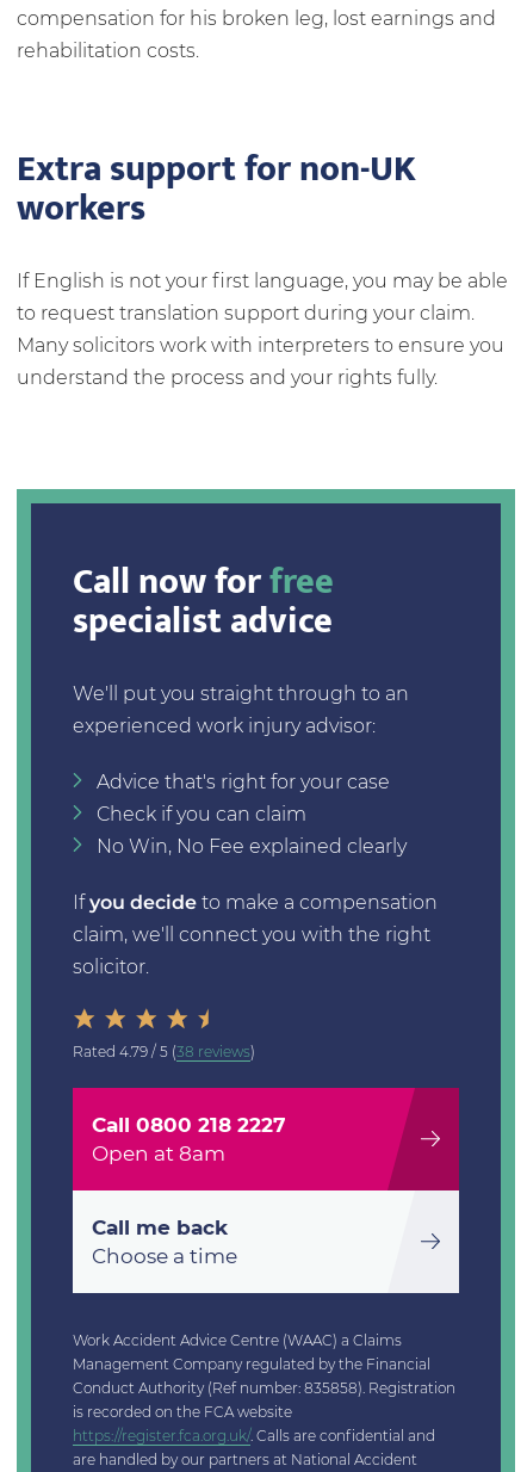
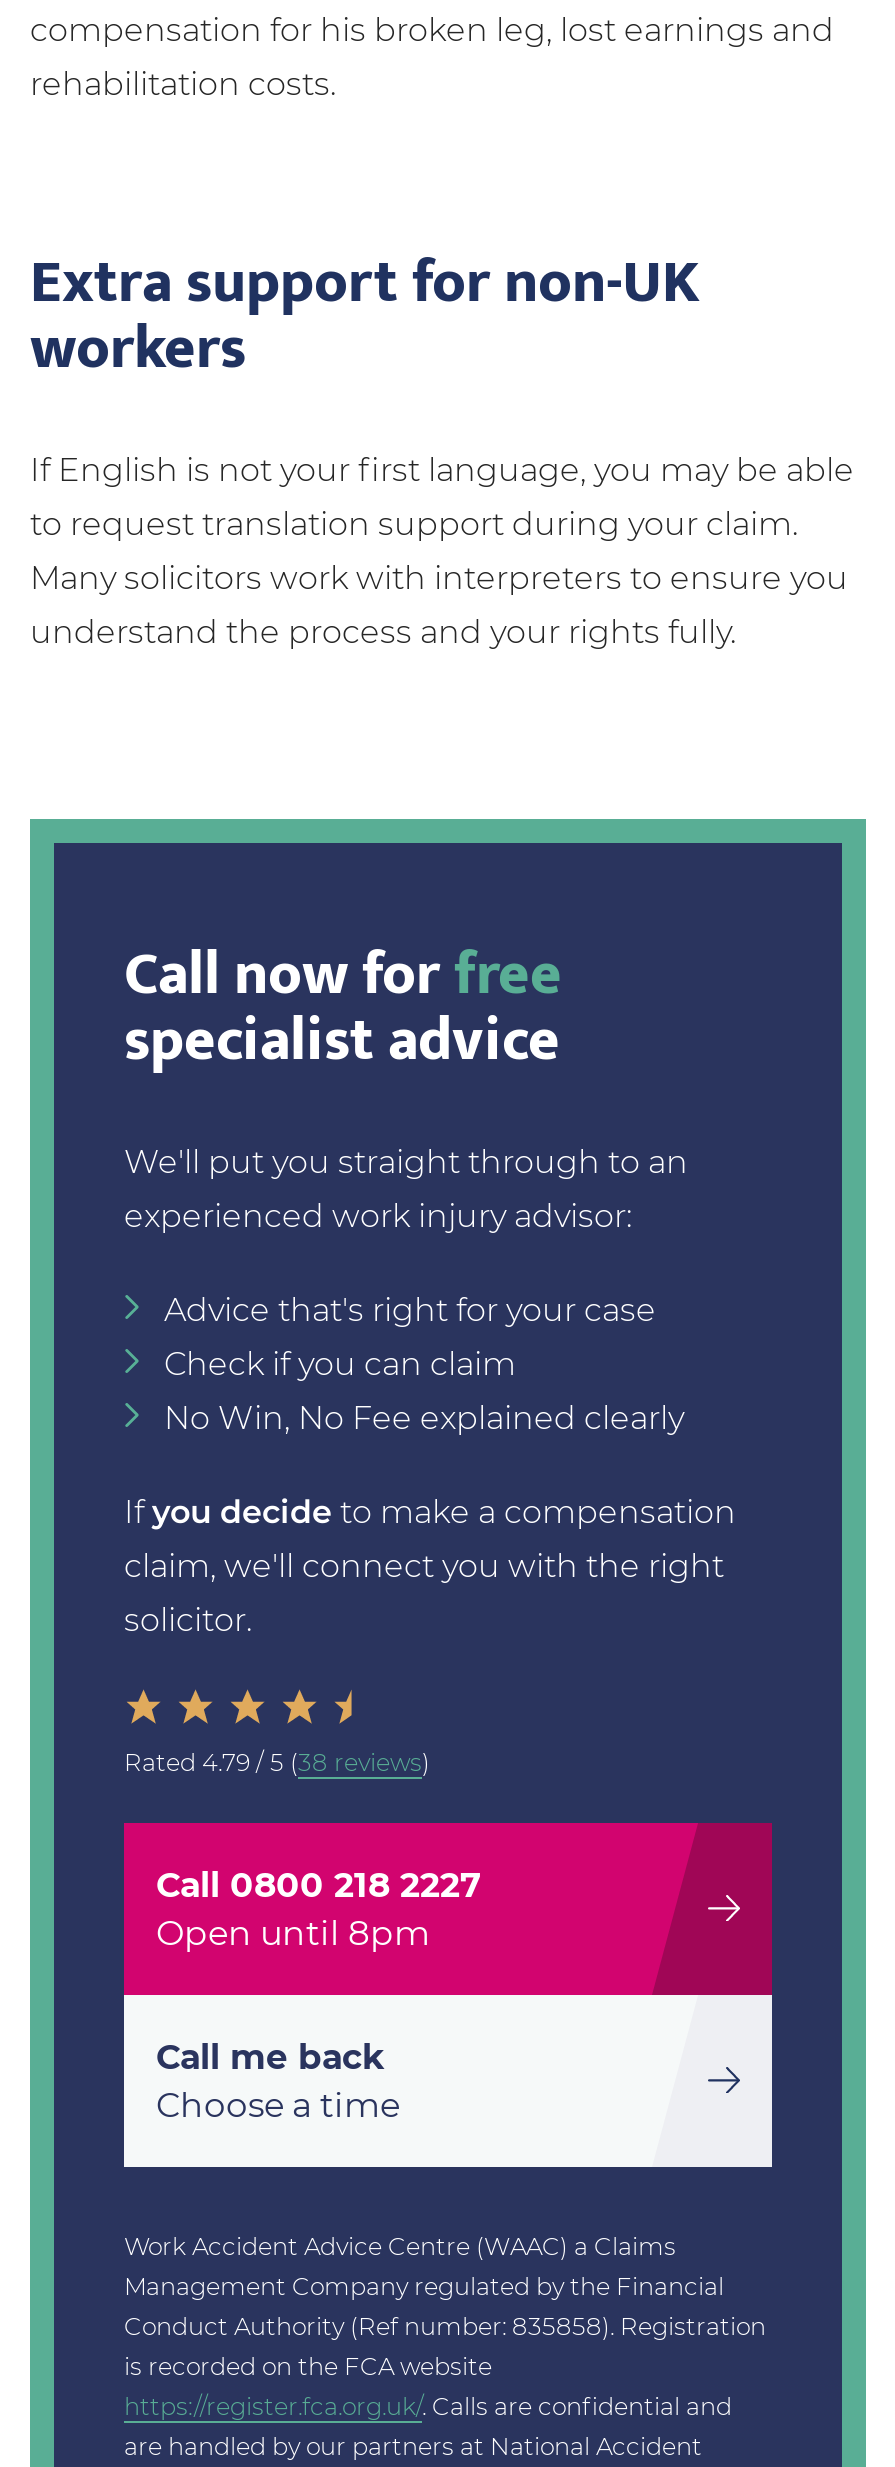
- Open at 8am
+ Open until 8pm
